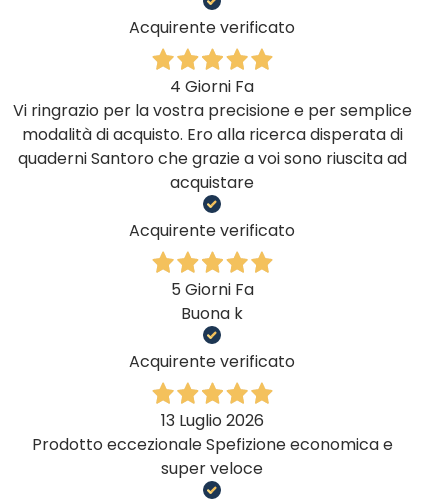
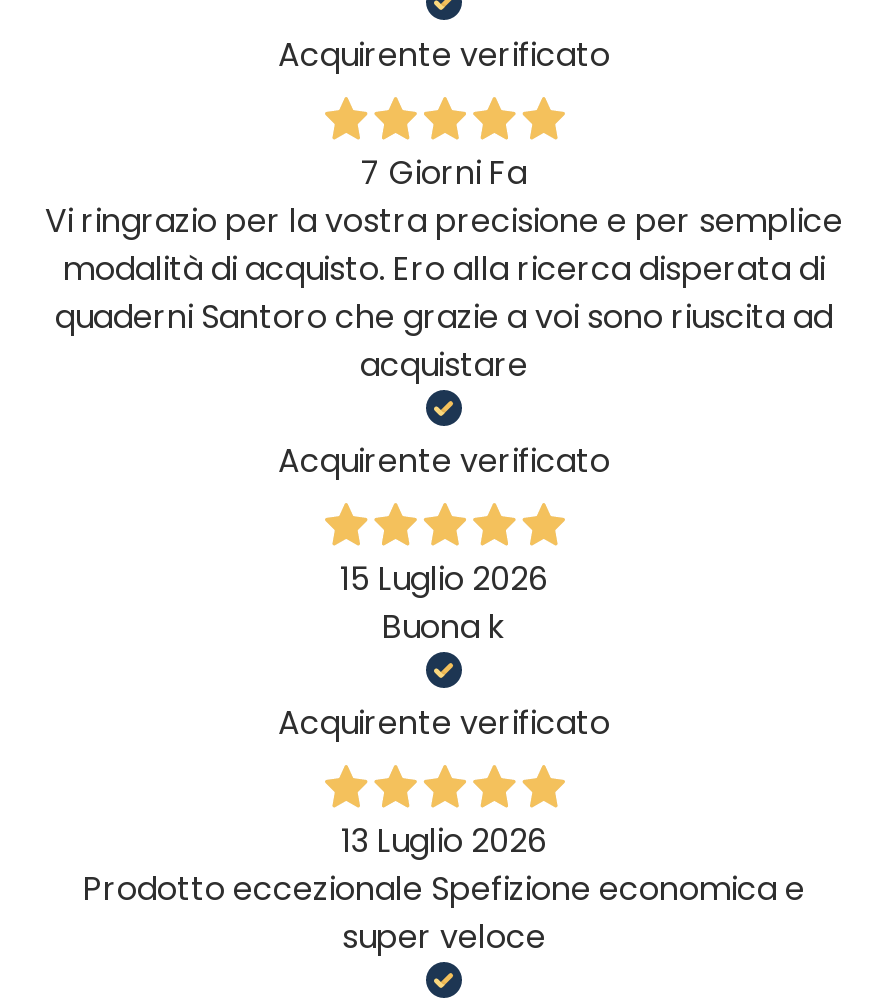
- 4 Giorni Fa
+ 7 Giorni Fa

- 5 Giorni Fa
+ 15 Luglio 2026
